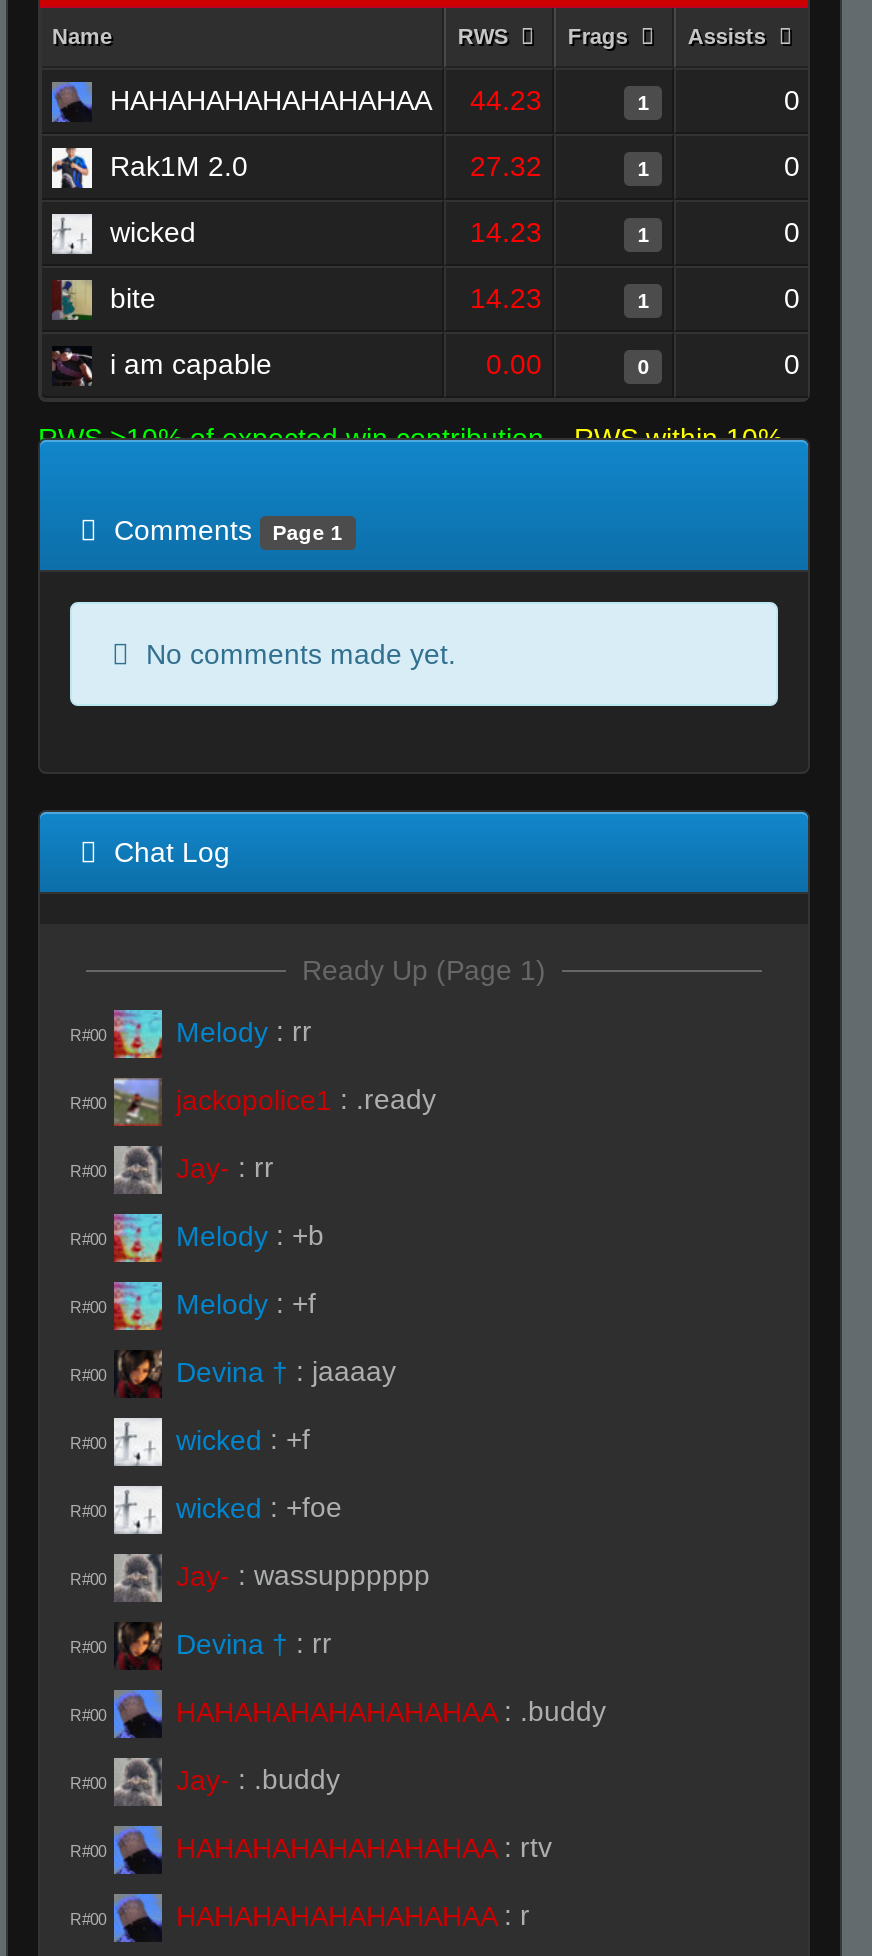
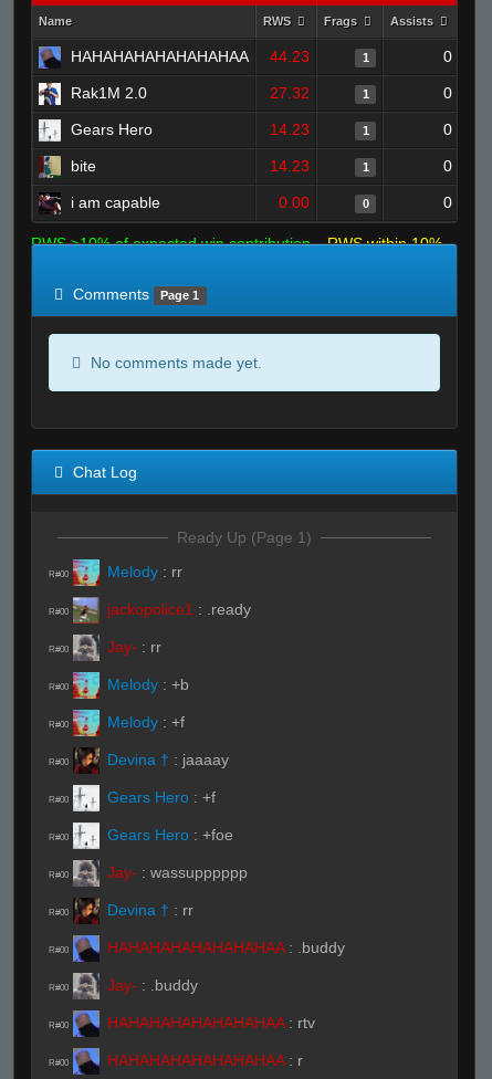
- wicked
+ Gears Hero

- wicked : +f
+ Gears Hero : +f

- wicked : +foe
+ Gears Hero : +foe
